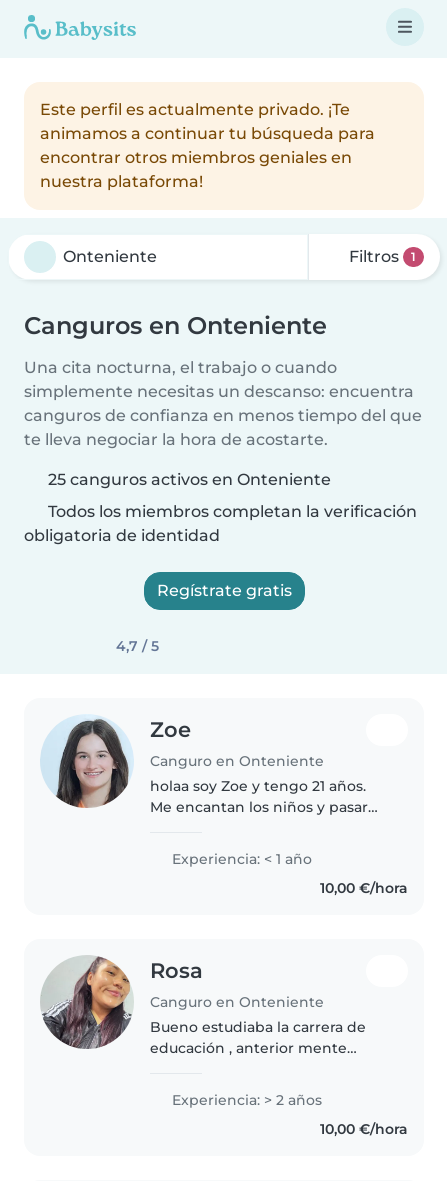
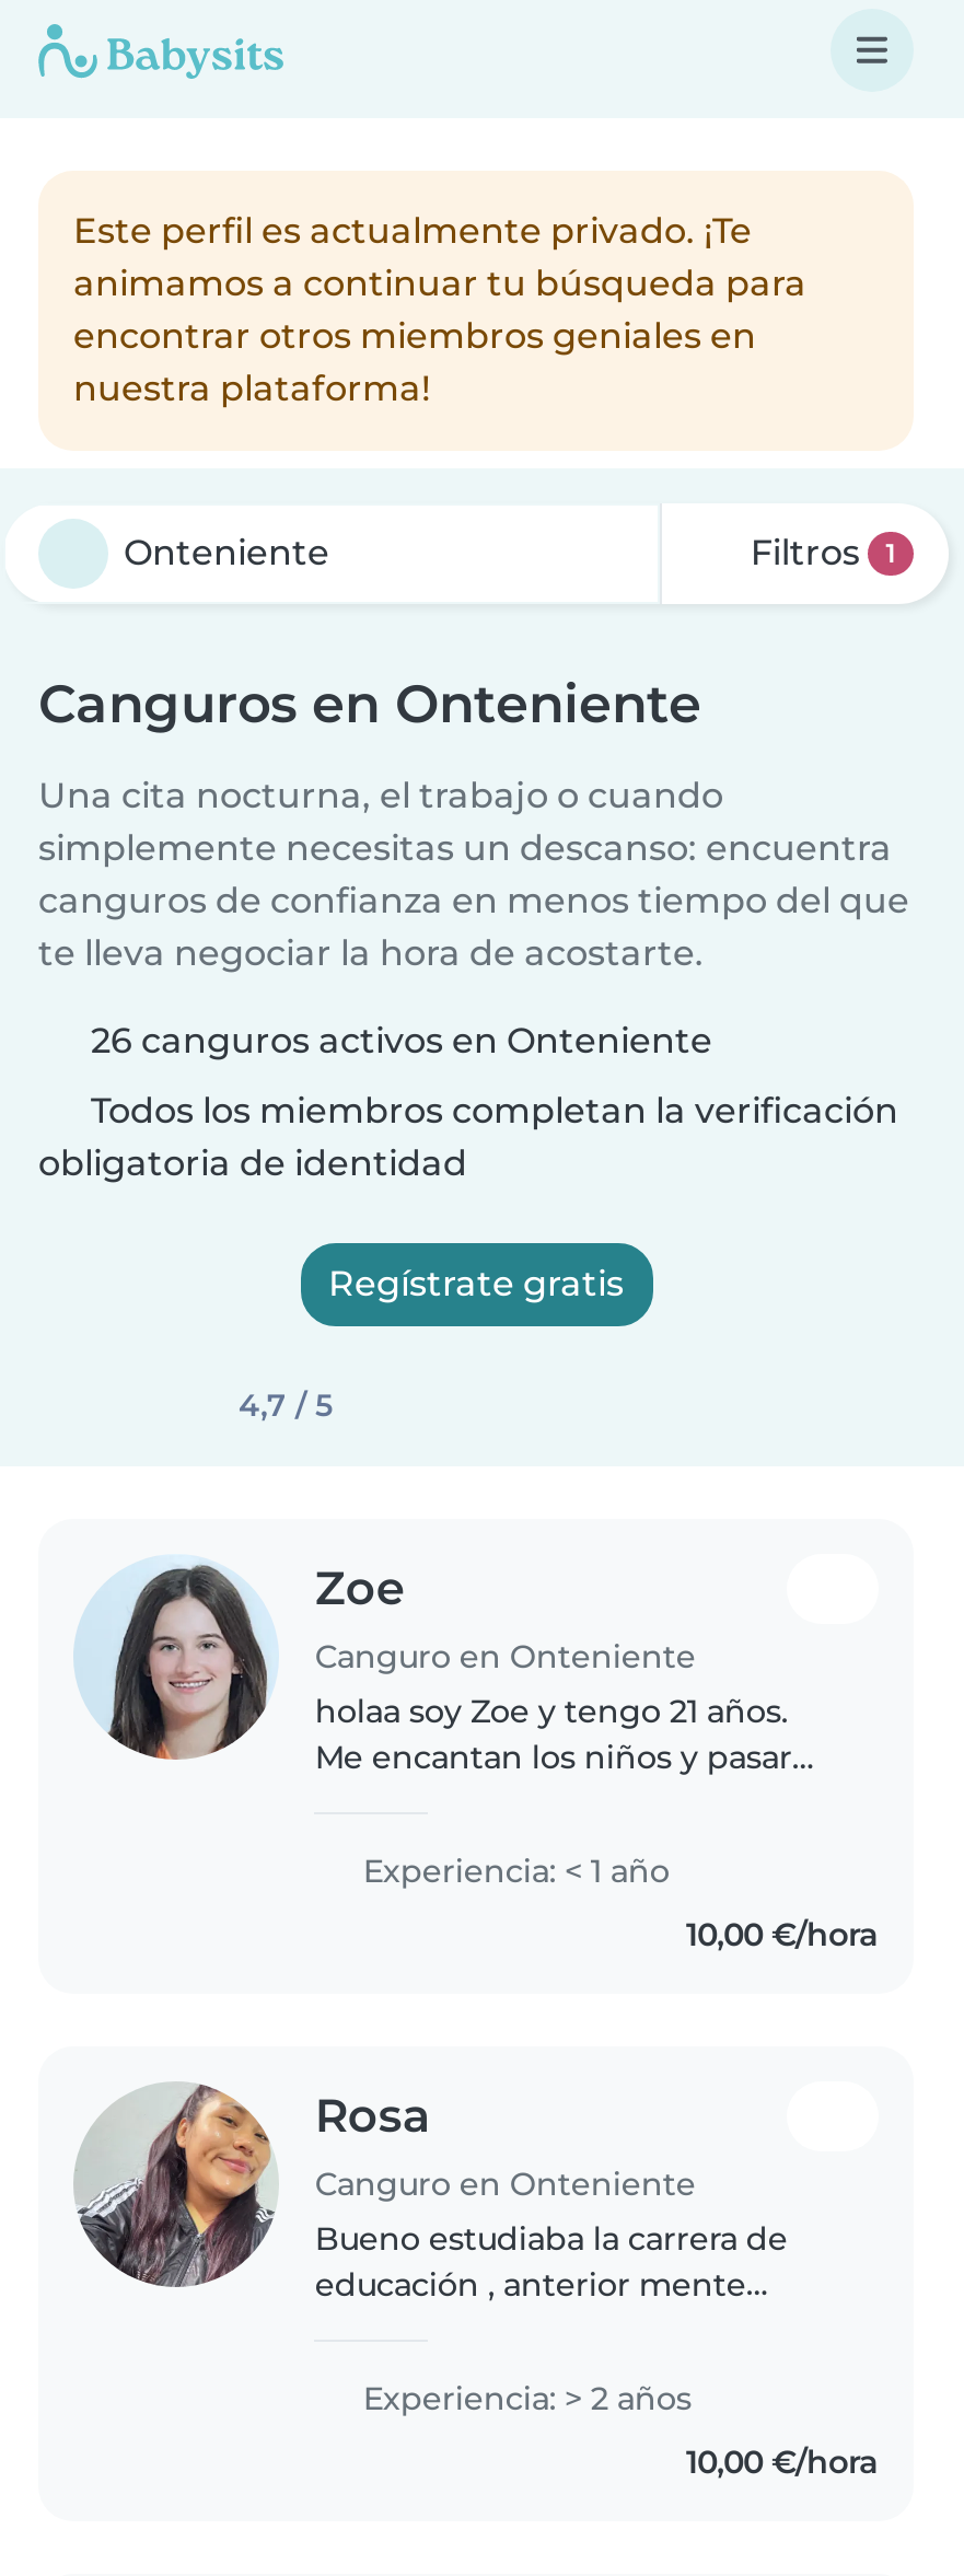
- 25 canguros activos en Onteniente
+ 26 canguros activos en Onteniente
